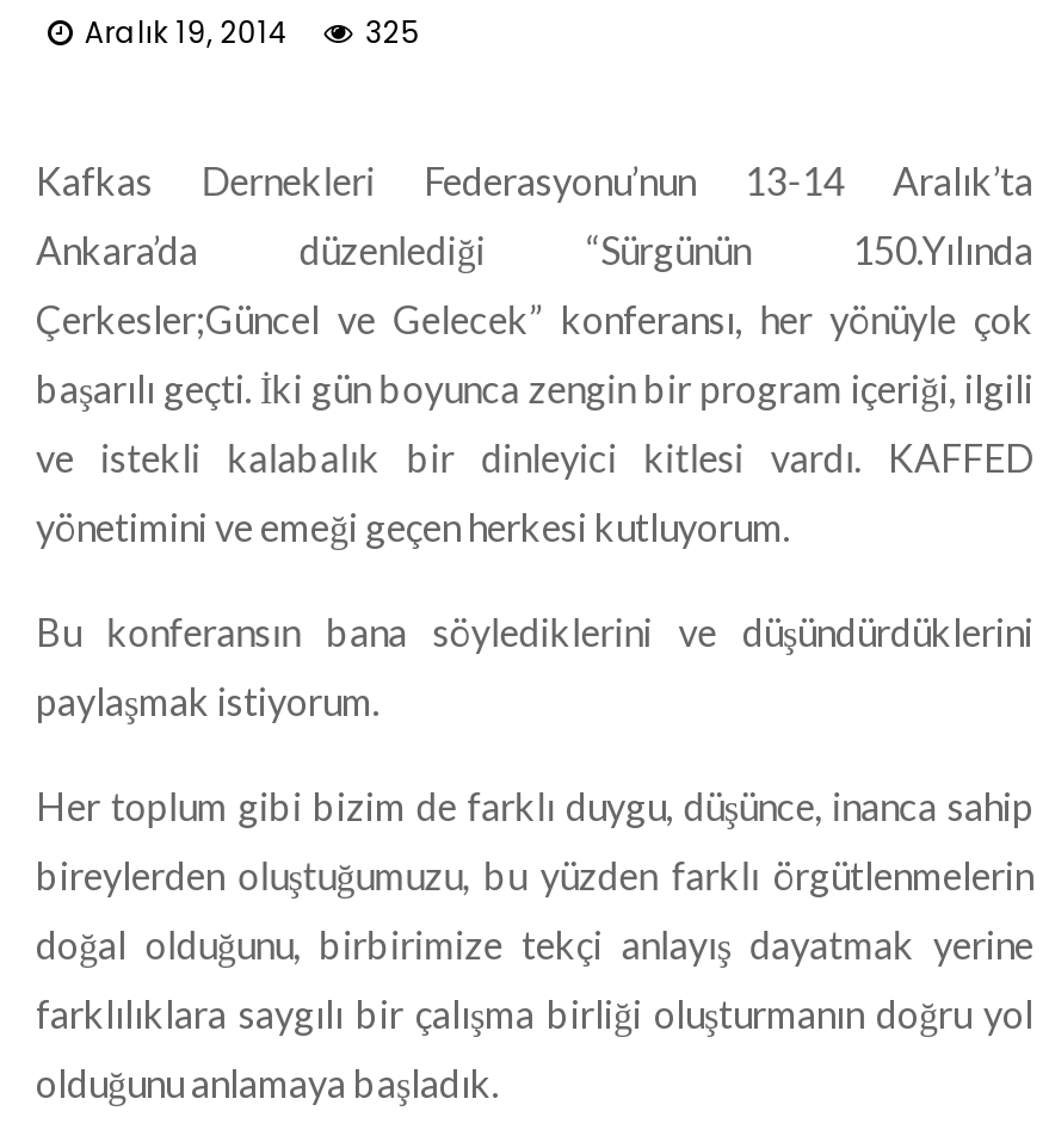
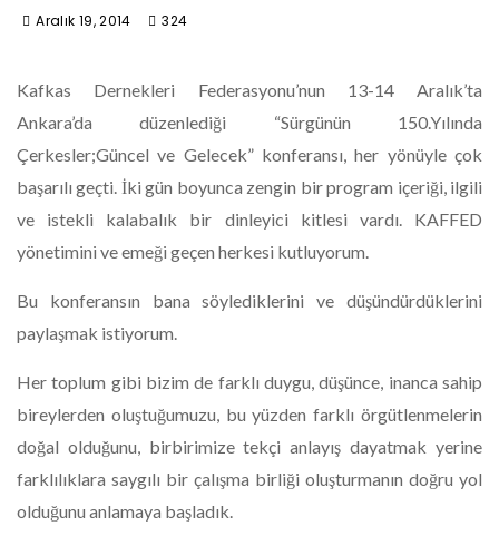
- Aralık 19, 2014 325
+ Aralık 19, 2014 324
